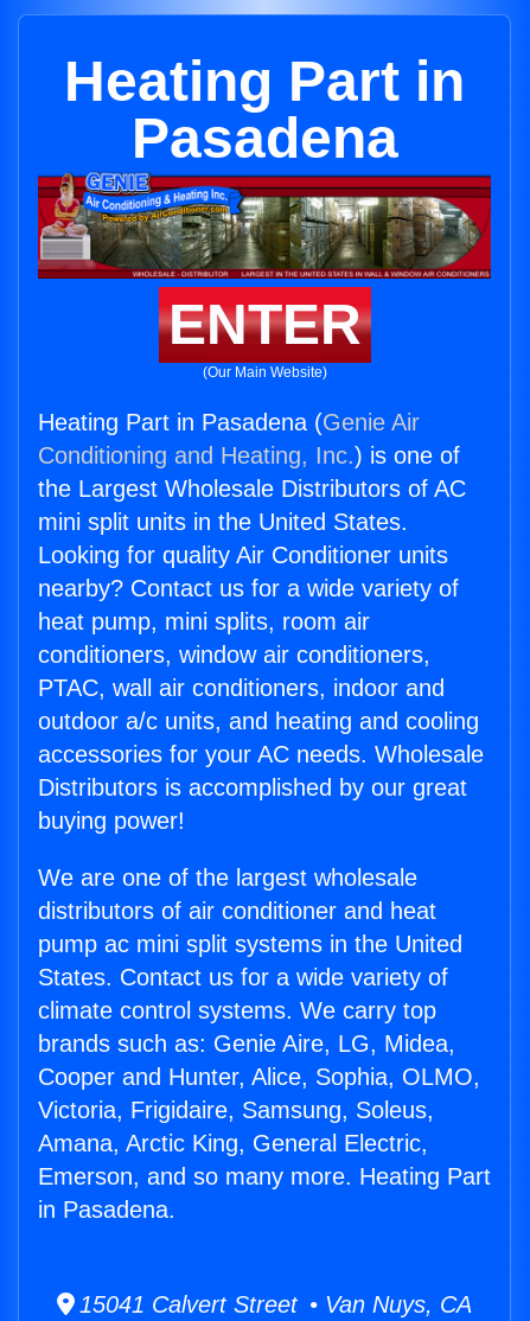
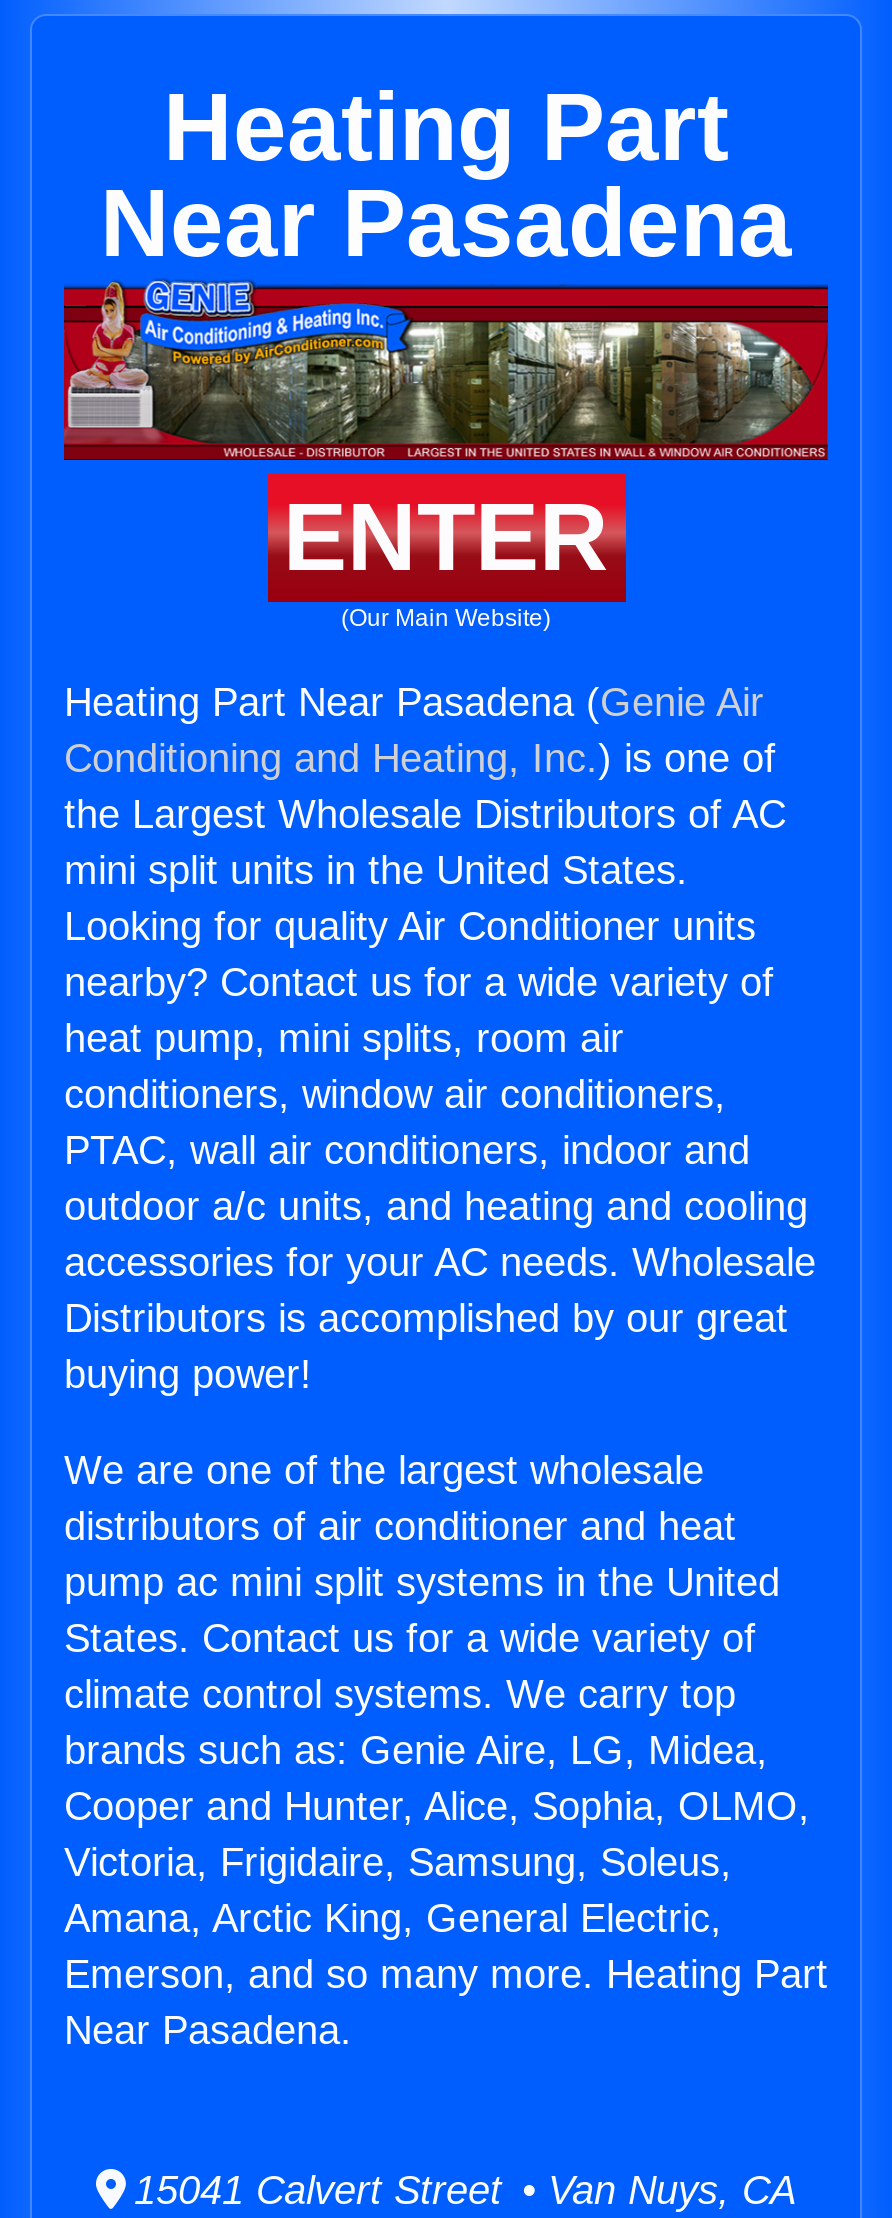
- Heating Part in
- Pasadena
+ Heating Part
+ Near Pasadena

- Heating Part in Pasadena (Genie Air
+ Heating Part Near Pasadena (Genie Air

- in Pasadena.
+ Near Pasadena.
